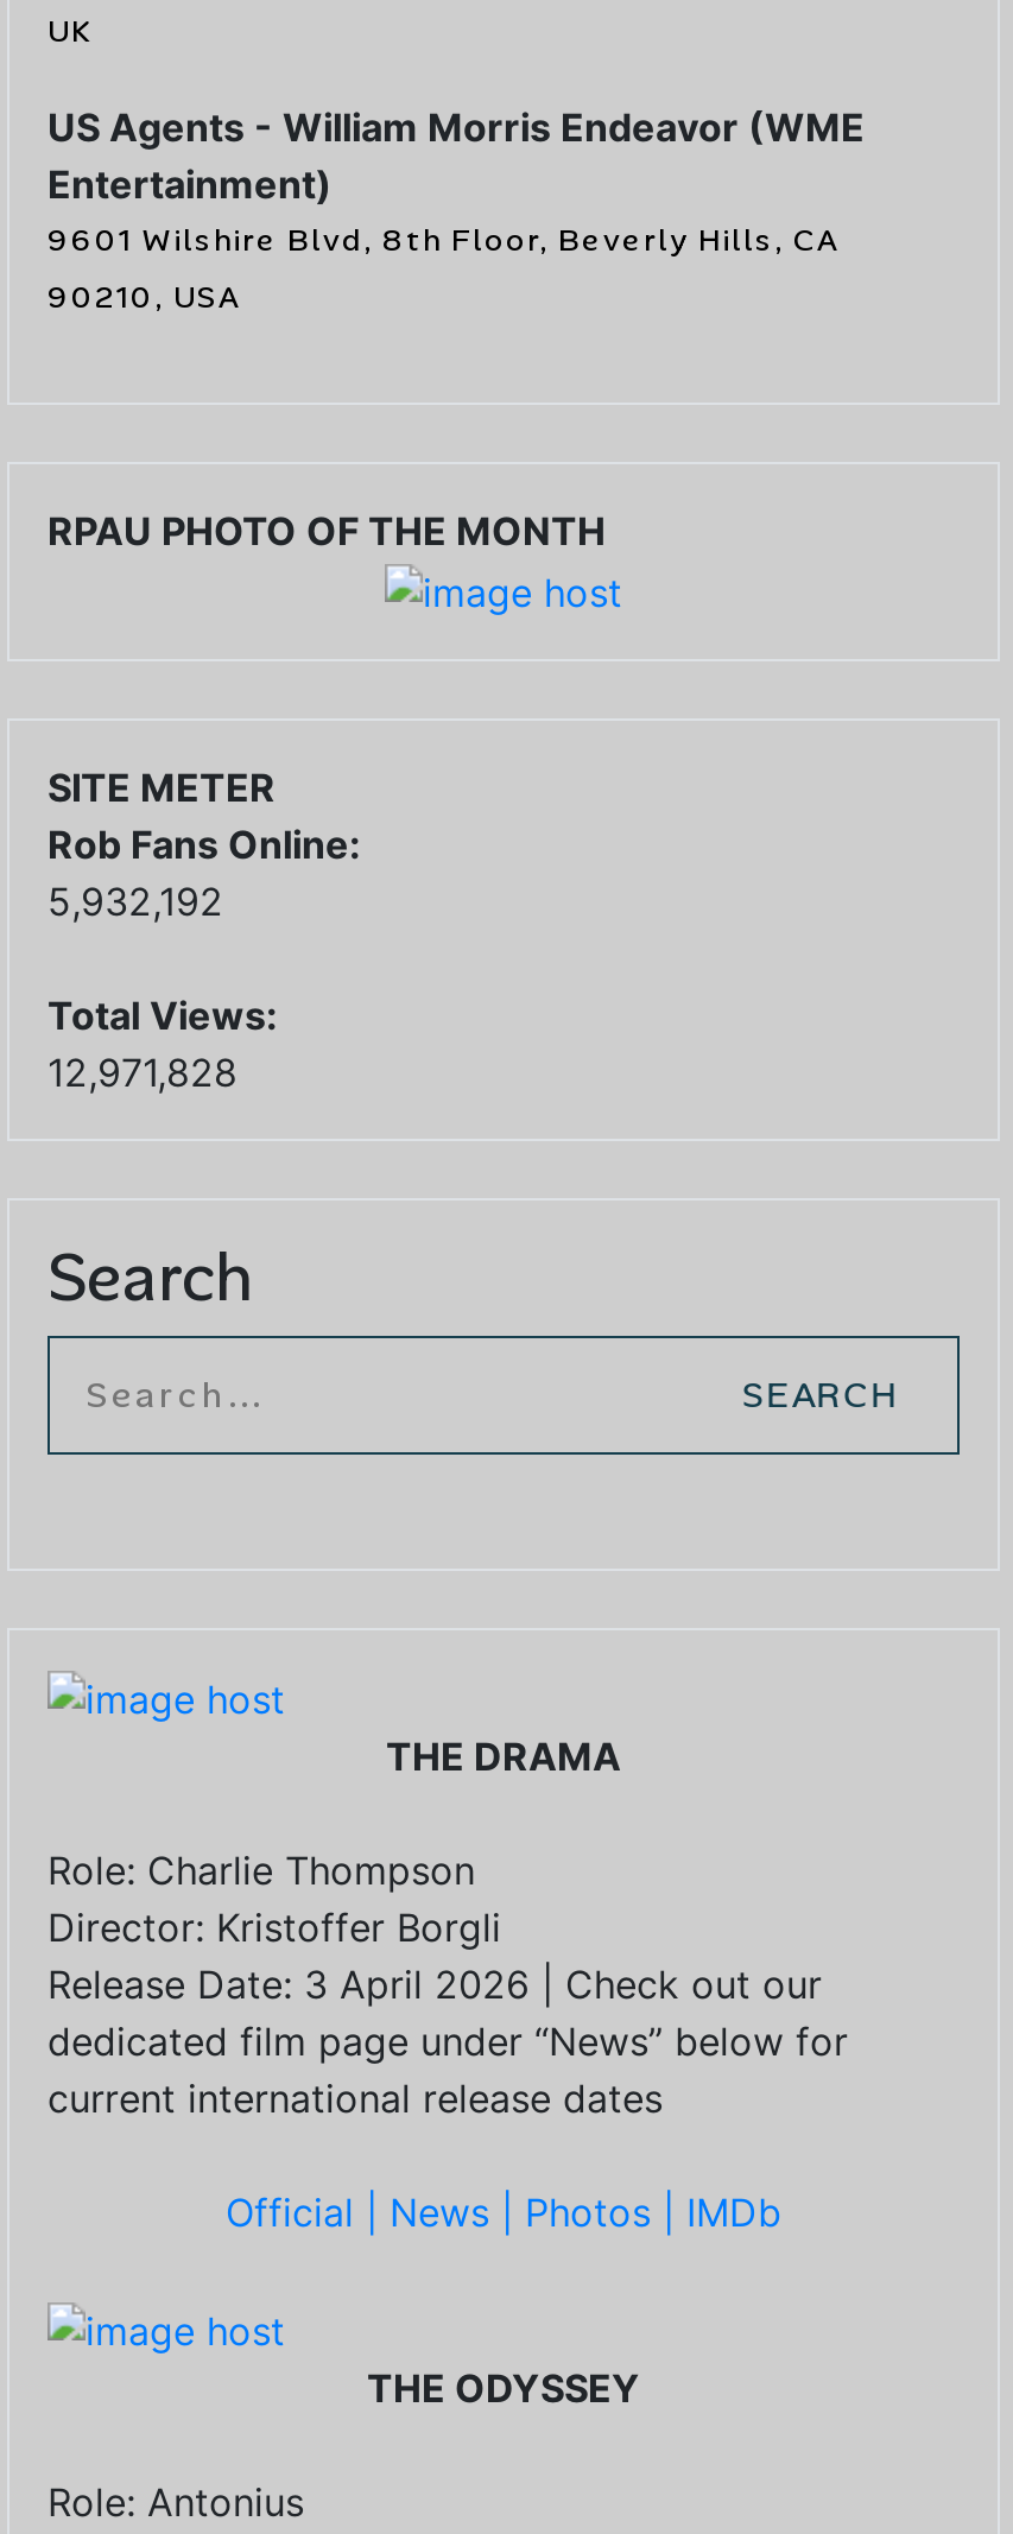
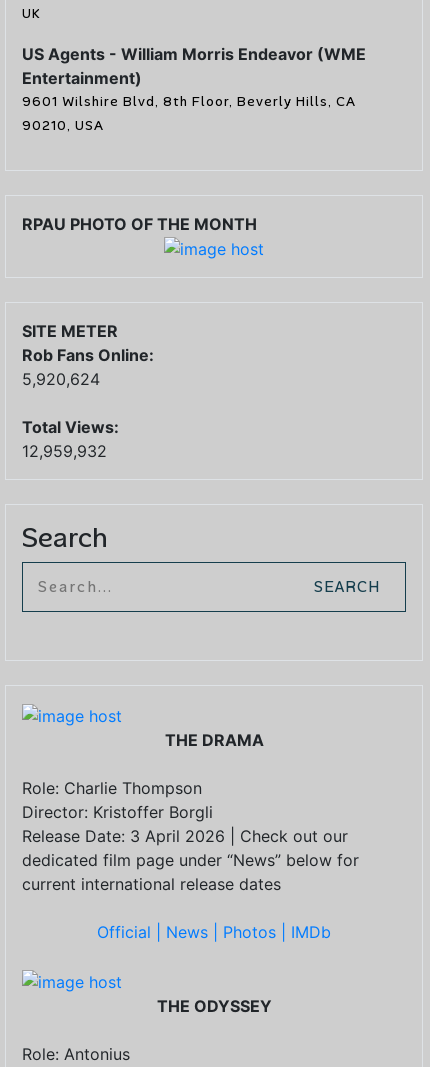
- 5,932,192
+ 5,920,624

- 12,971,828
+ 12,959,932
